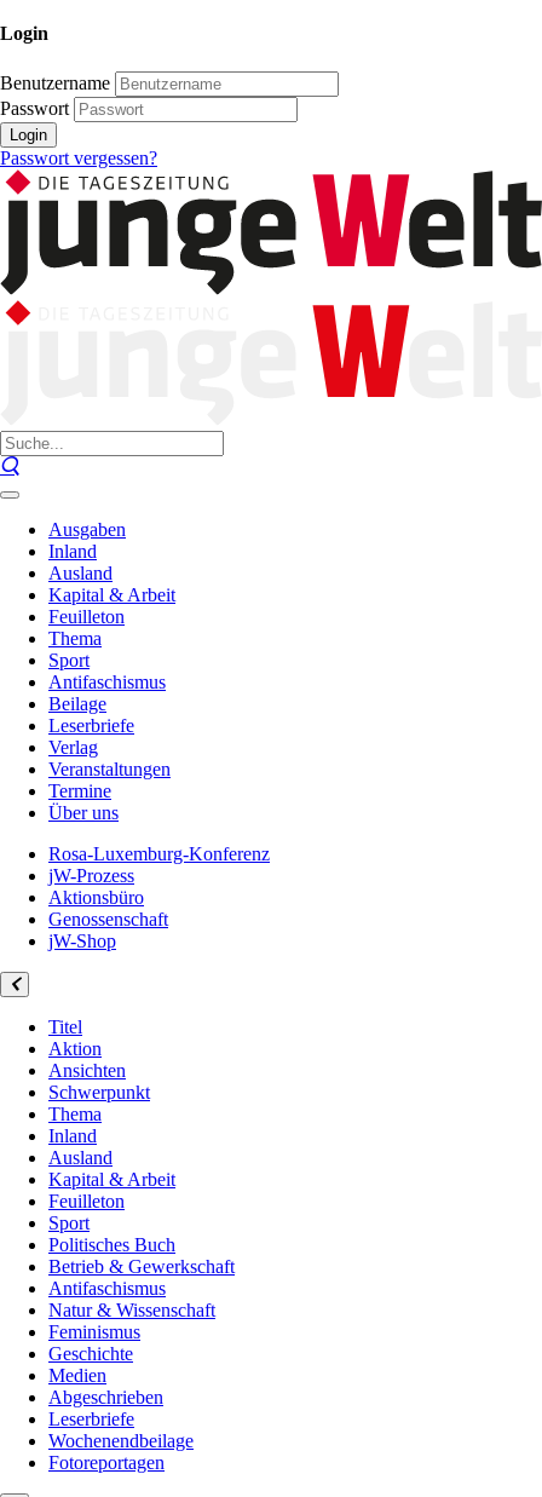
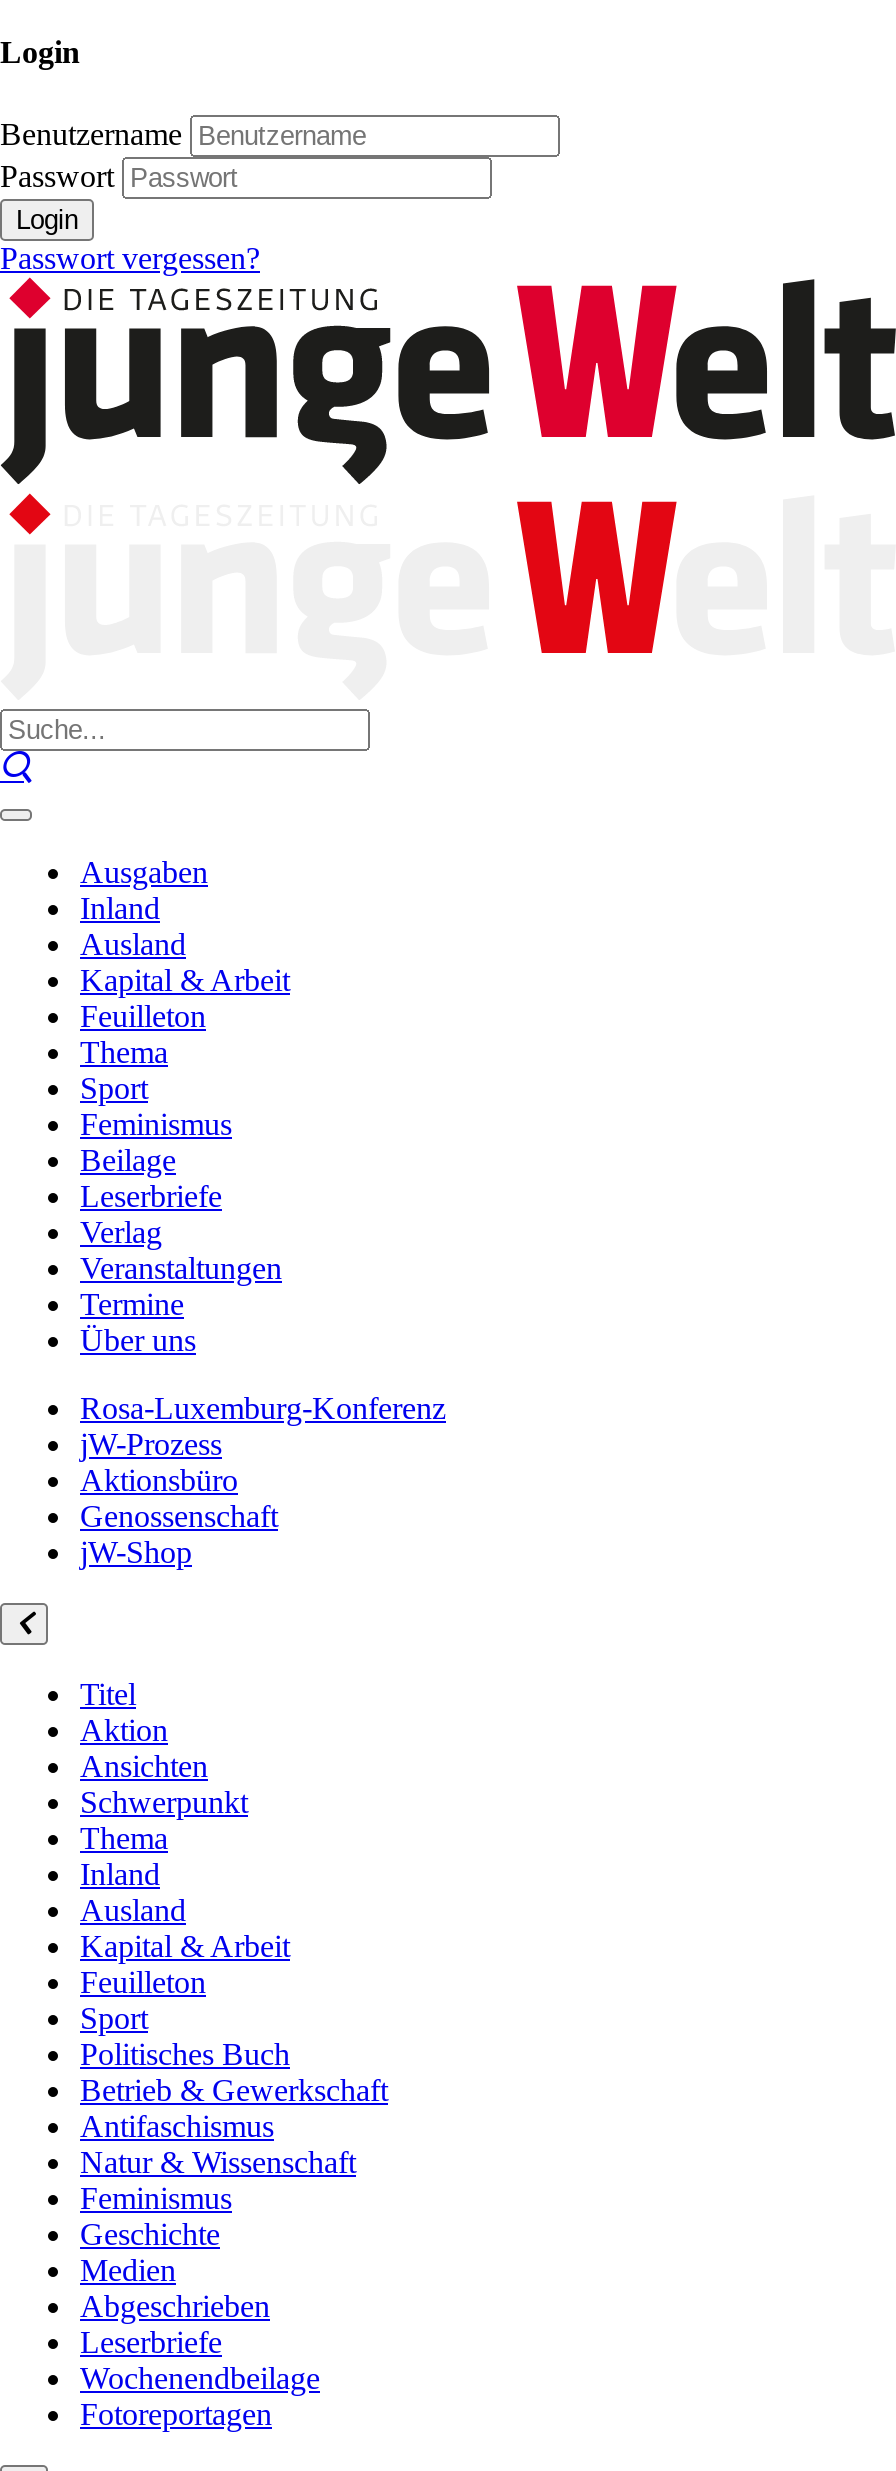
- Antifaschismus
+ Feminismus
